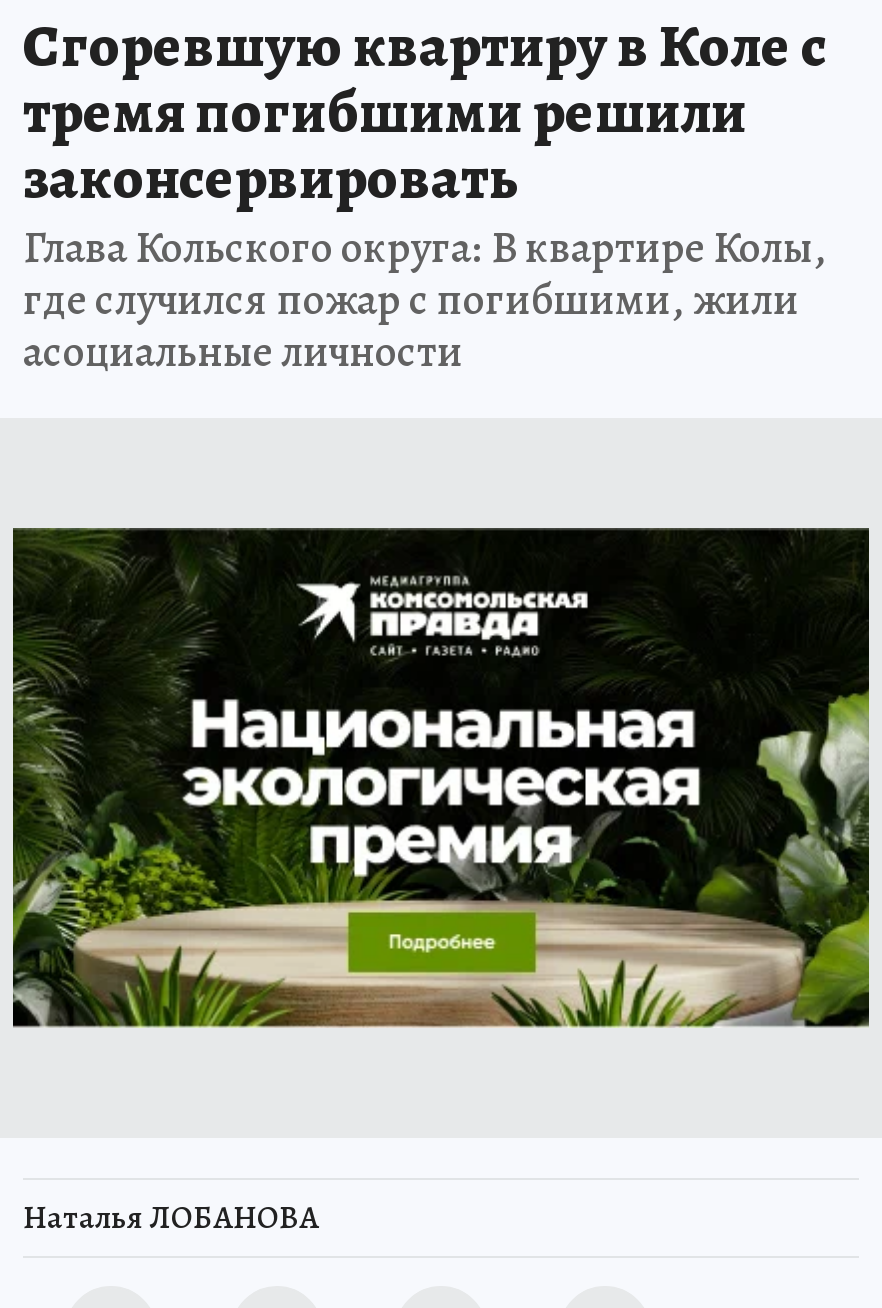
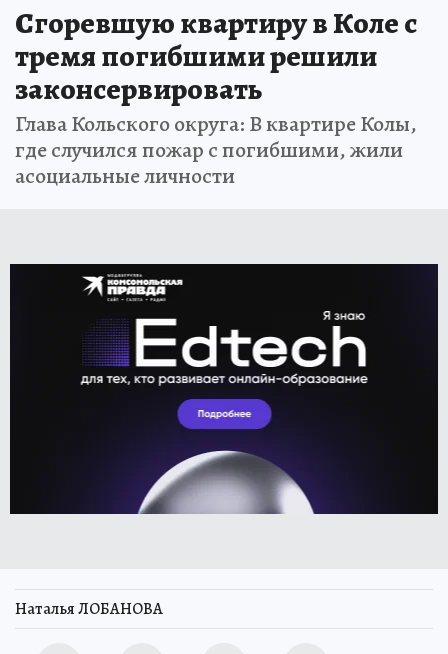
- [image]
+ [image]
